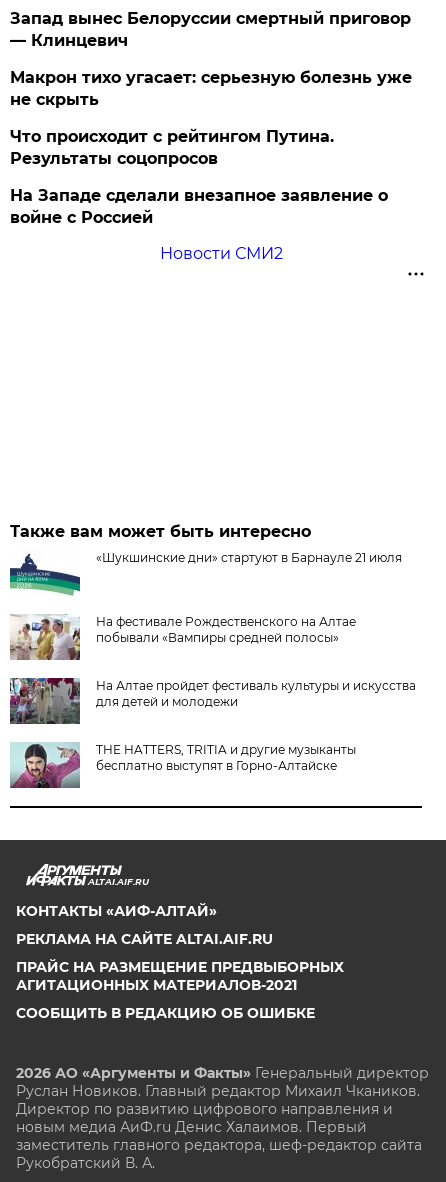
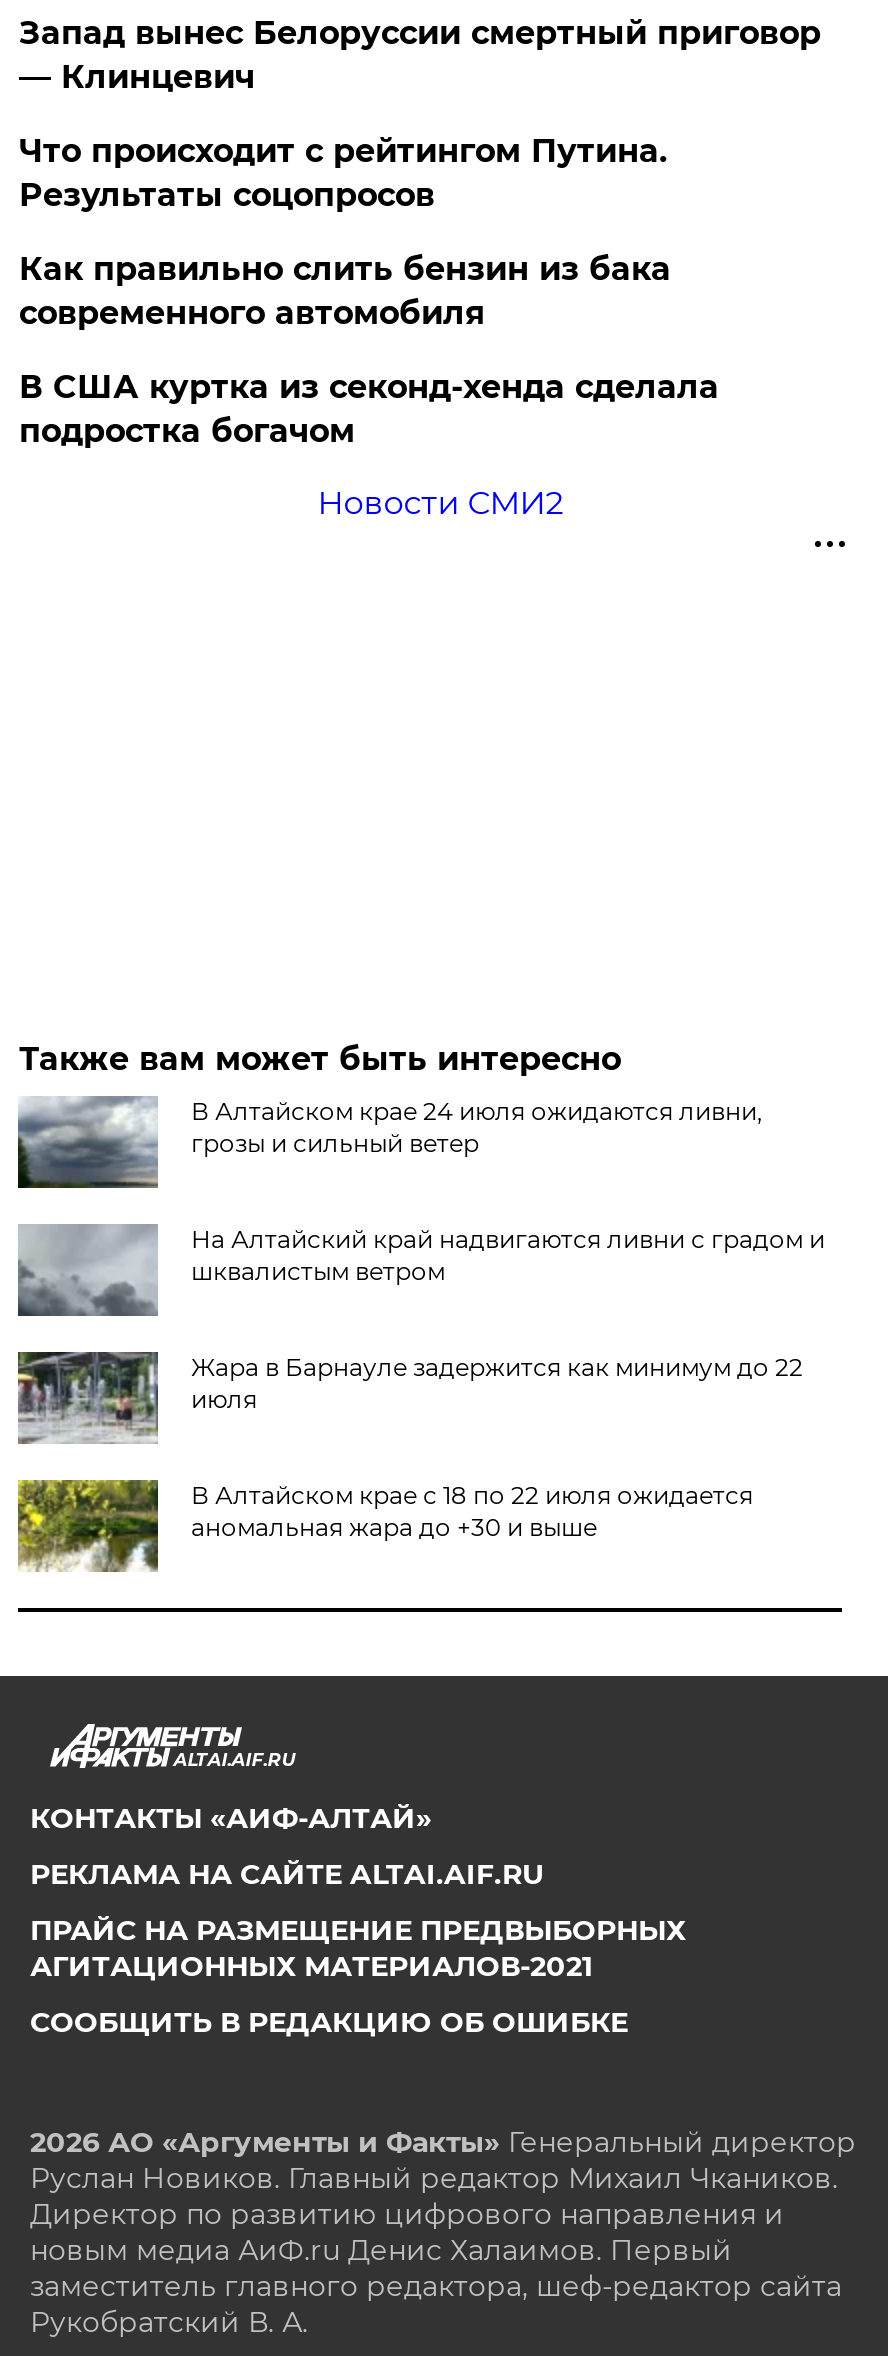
- Макрон тихо угасает: серьезную болезнь уже
- не скрыть

moved up: Что происходит с рейтингом Путина. | Результаты соцопросов

- На Западе сделали внезапное заявление о
- войне с Россией
+ Как правильно слить бензин из бака
+ современного автомобиля
+ В США куртка из секонд-хенда сделала
+ подростка богачом

- [image]
- «Шукшинские дни» стартуют в Барнауле 21 июля
+ [image]
+ В Алтайском крае 24 июля ожидаются ливни,
+ грозы и сильный ветер

- [image]
- На фестивале Рождественского на Алтае
- побывали «Вампиры средней полосы»
+ [image]
+ На Алтайский край надвигаются ливни с градом и
+ шквалистым ветром

- [image]
- На Алтае пройдет фестиваль культуры и искусства
- для детей и молодежи
+ [image]
+ Жара в Барнауле задержится как минимум до 22
+ июля

- [image]
- THE HATTERS, TRITIA и другие музыканты
- бесплатно выступят в Горно-Алтайске
+ [image]
+ В Алтайском крае с 18 по 22 июля ожидается
+ аномальная жара до +30 и выше
